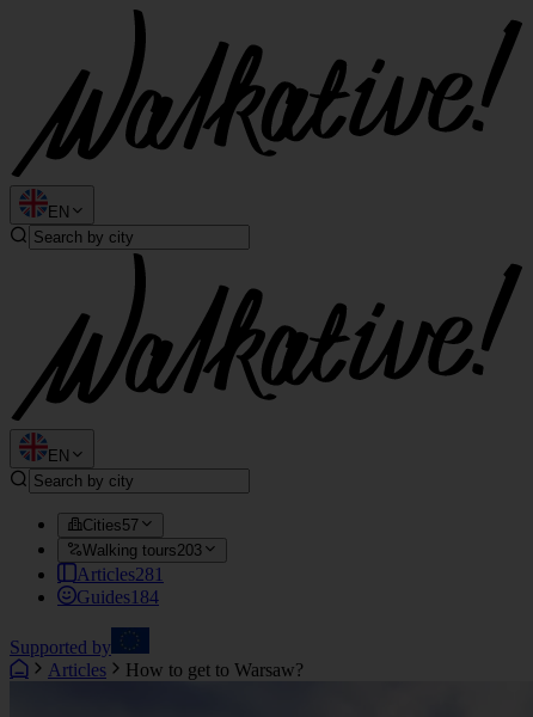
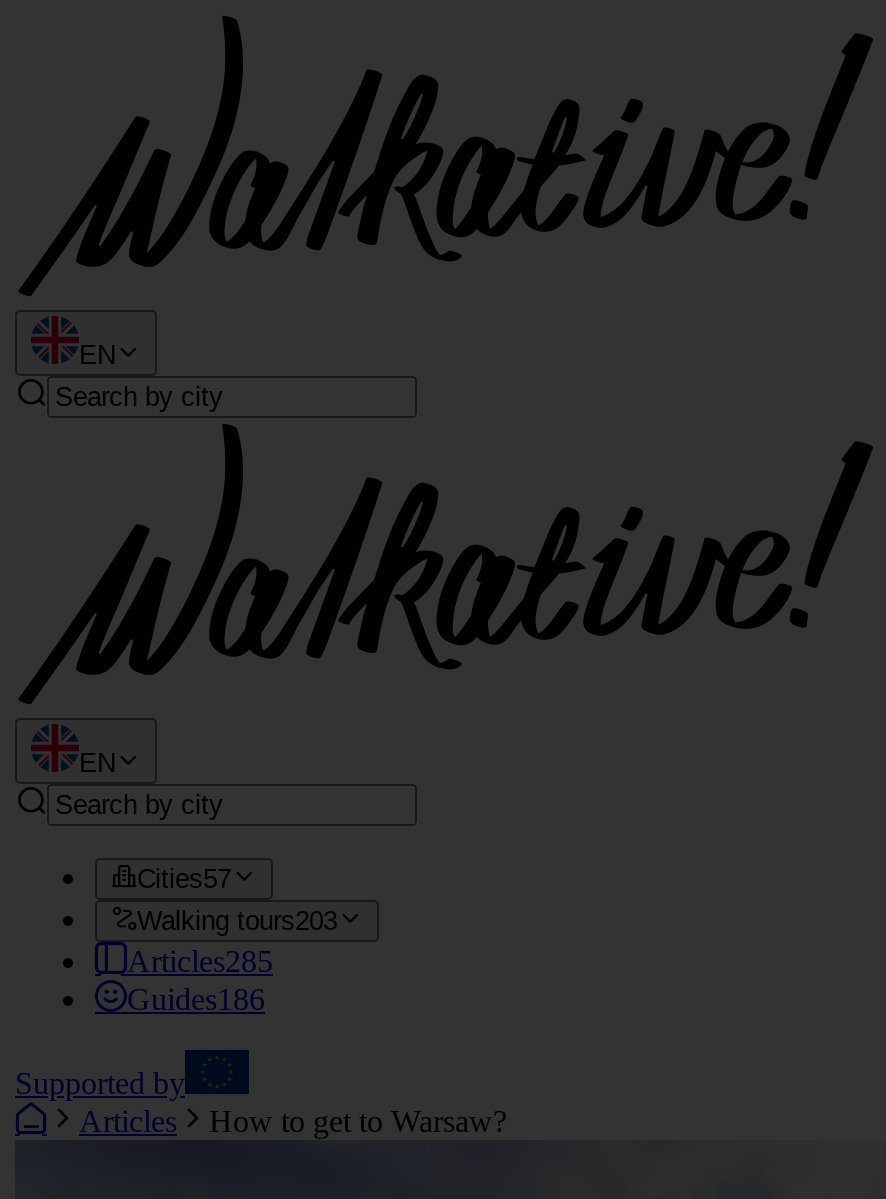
- Articles281
+ Articles285

- Guides184
+ Guides186
